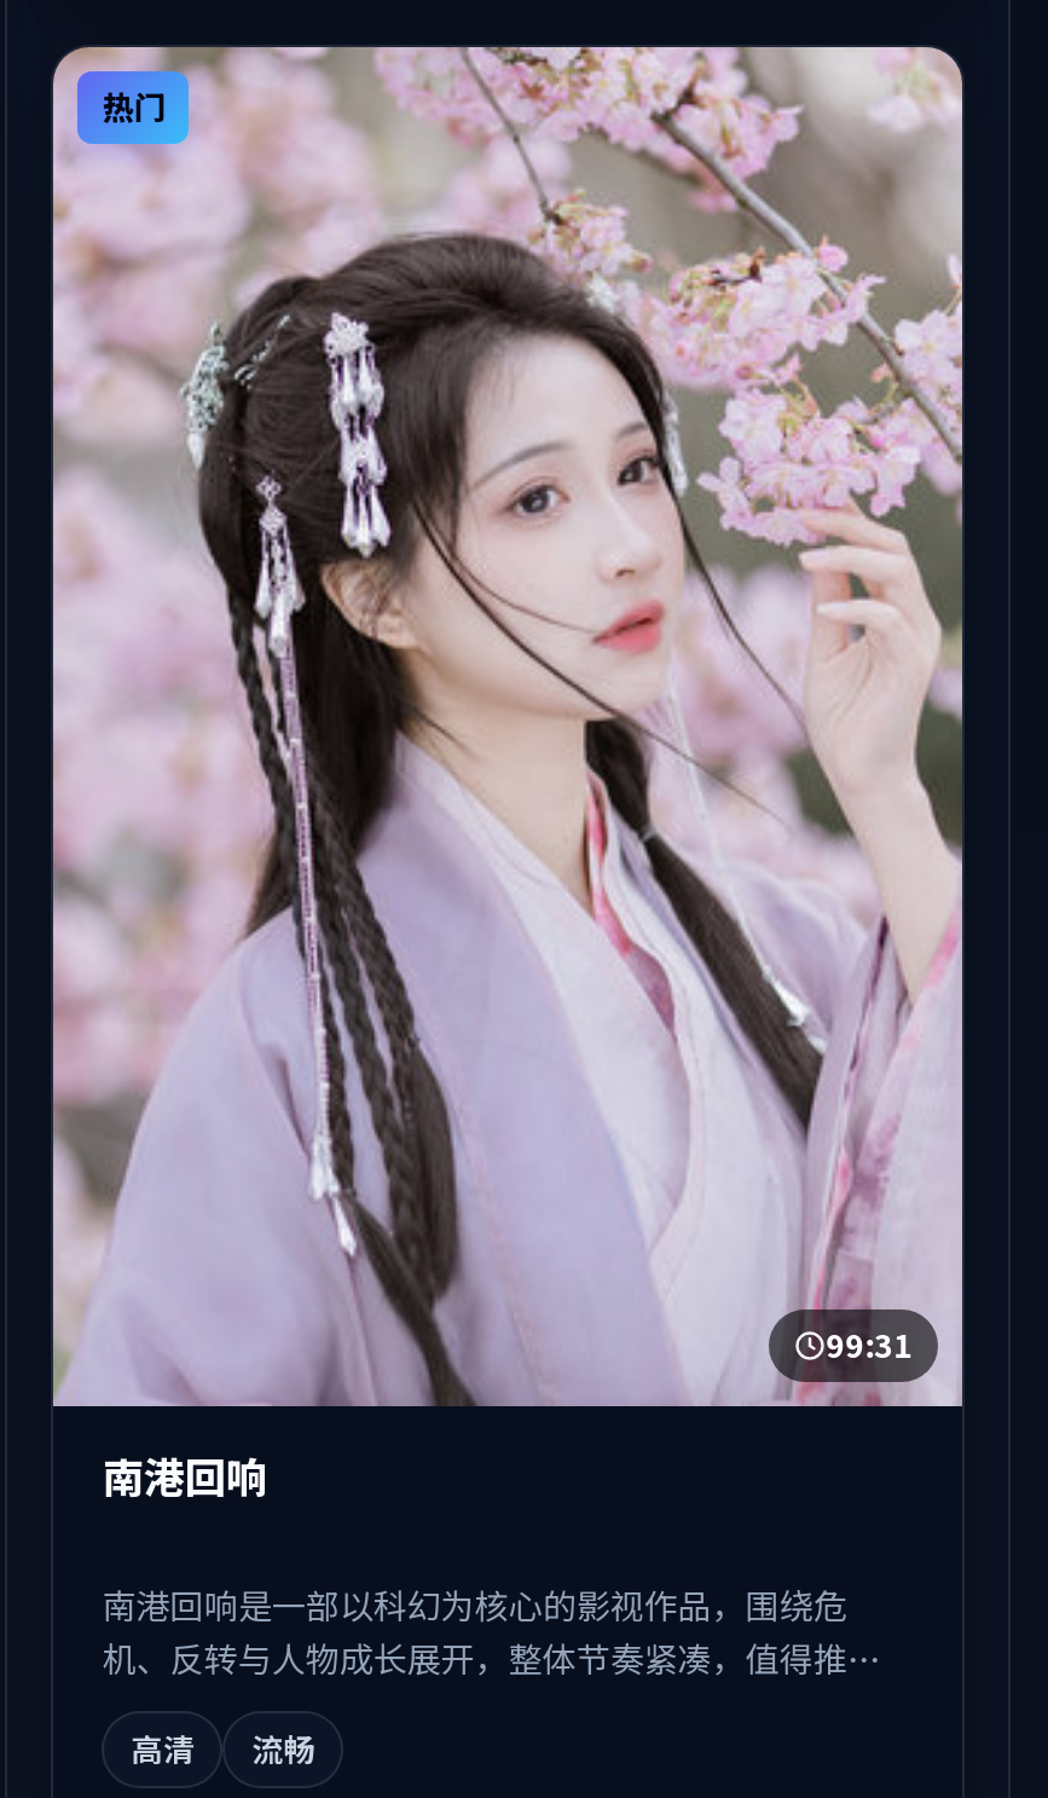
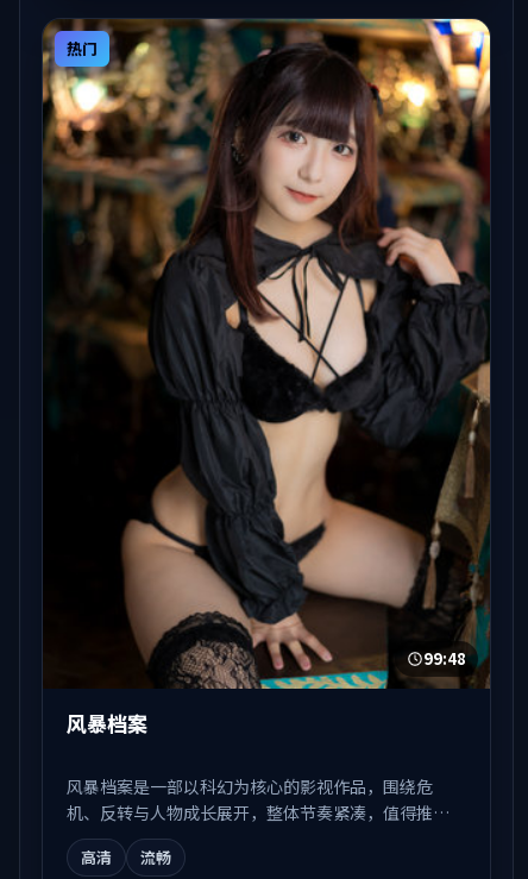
- [image]
- 99:31
+ [image]
+ 99:48

- 南港回响
+ 风暴档案

- 南港回响是一部以科幻为核心的影视作品，围绕危
+ 风暴档案是一部以科幻为核心的影视作品，围绕危
